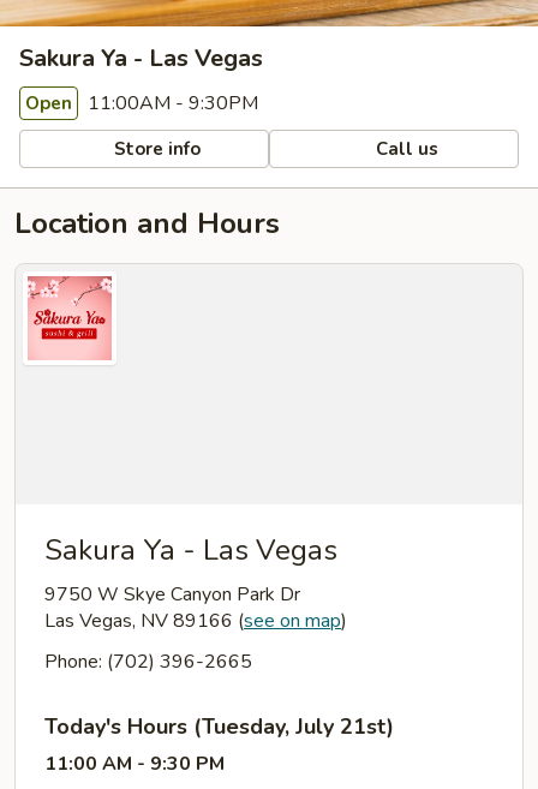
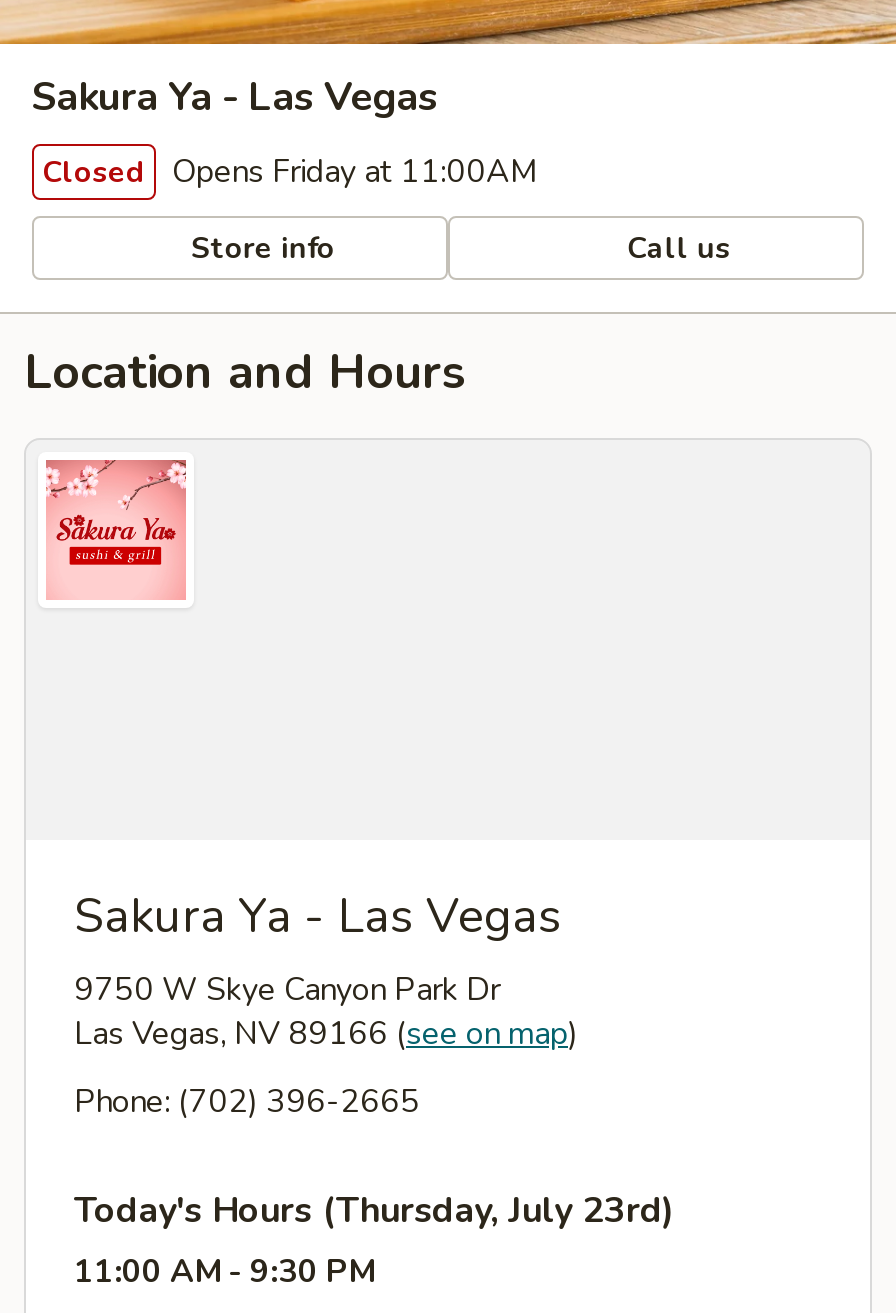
- Open 11:00AM - 9:30PM
+ Closed Opens Friday at 11:00AM

- Today's Hours (Tuesday, July 21st)
+ Today's Hours (Thursday, July 23rd)
